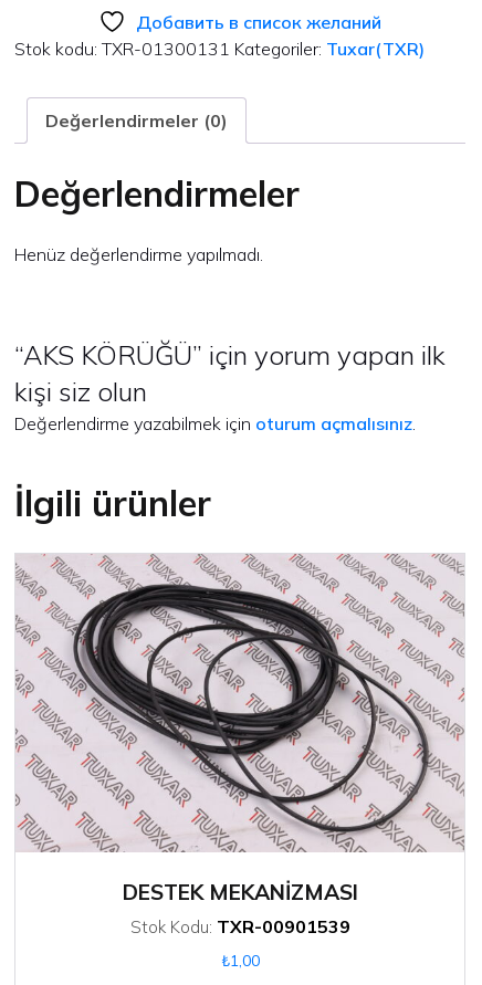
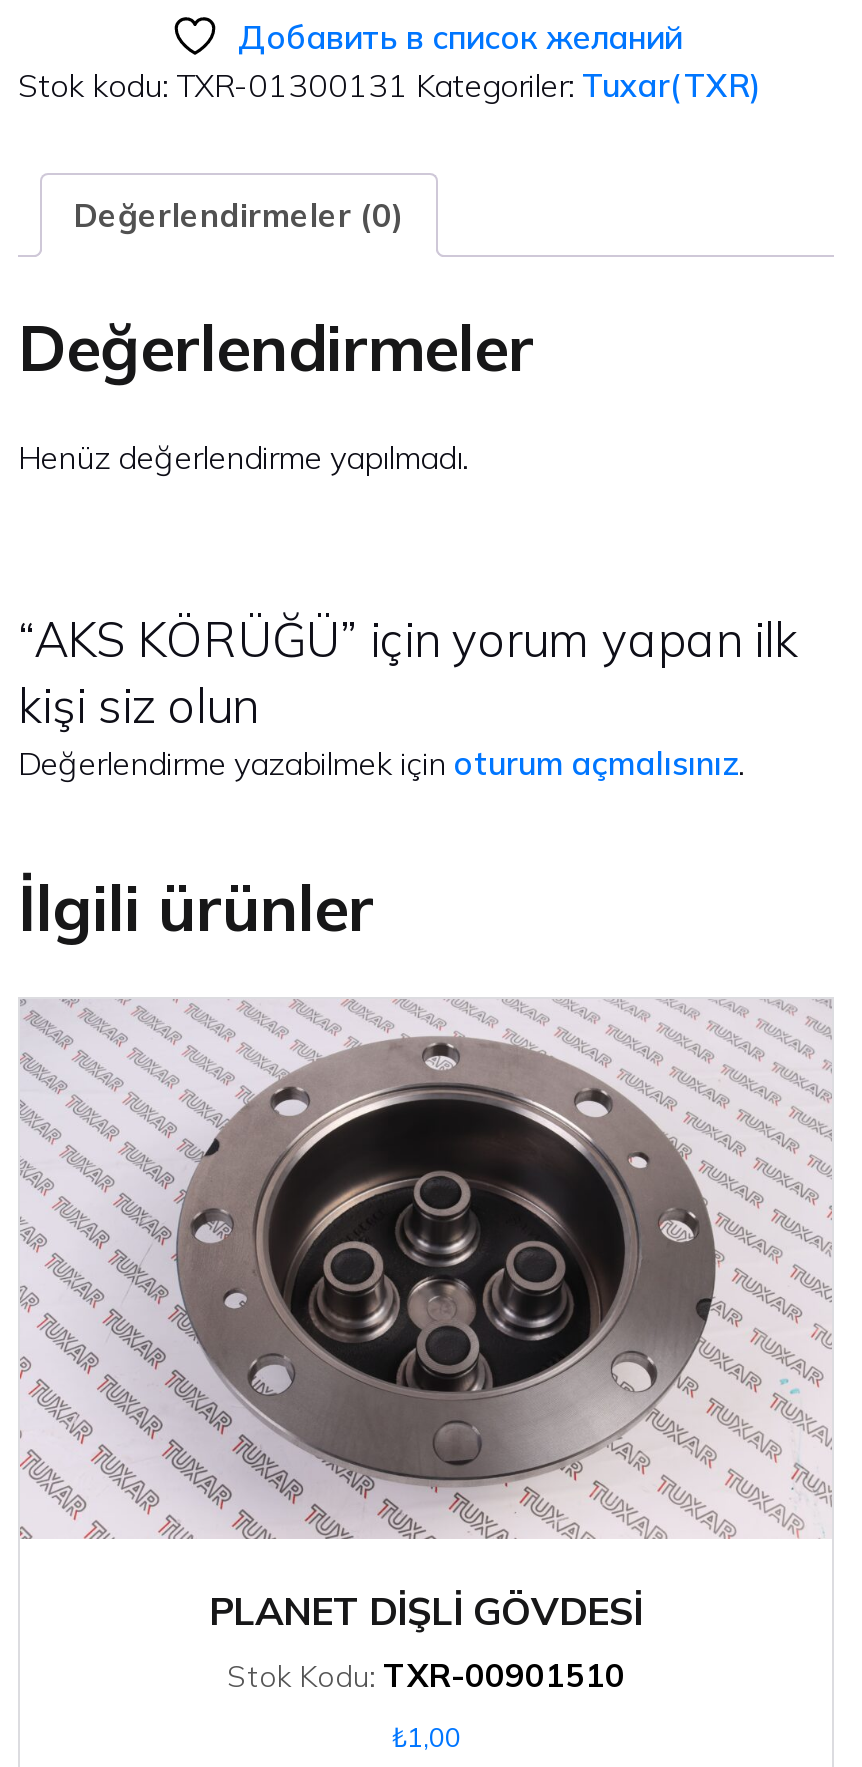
- [image]
- DESTEK MEKANİZMASI
- Stok Kodu: TXR-00901539
+ [image]
+ PLANET DİŞLİ GÖVDESİ
+ Stok Kodu: TXR-00901510
